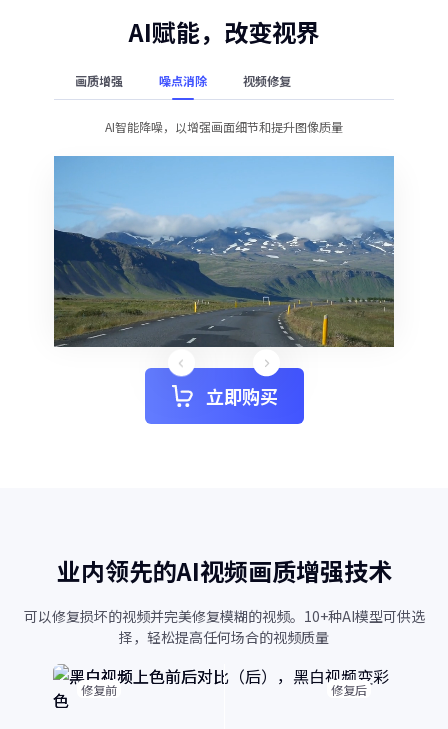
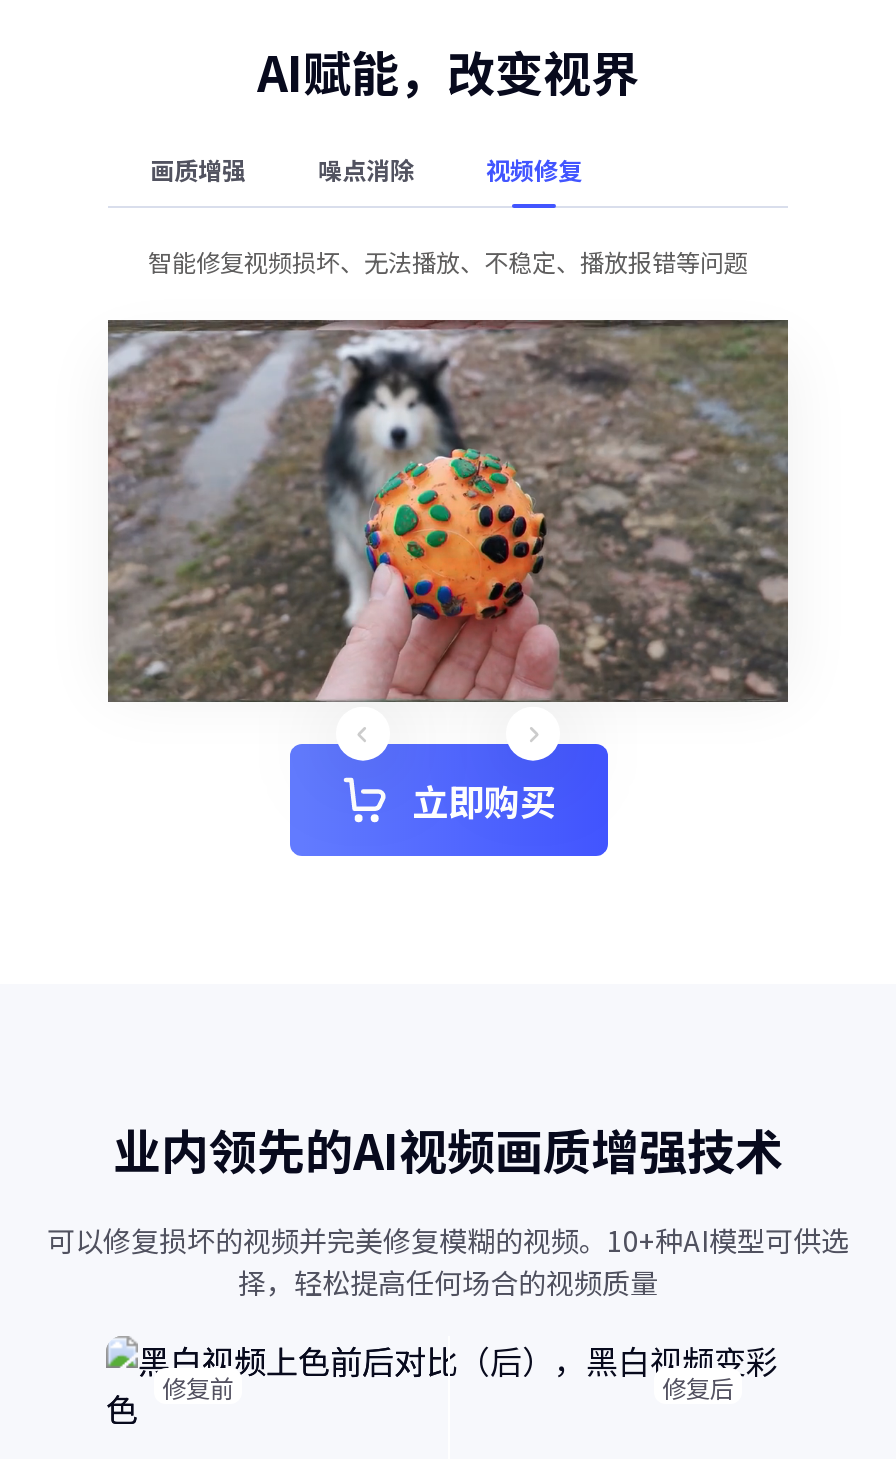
- AI智能降噪，以增强画面细节和提升图像质量
+ 智能修复视频损坏、无法播放、不稳定、播放报错等问题

- [image]
+ [image]
